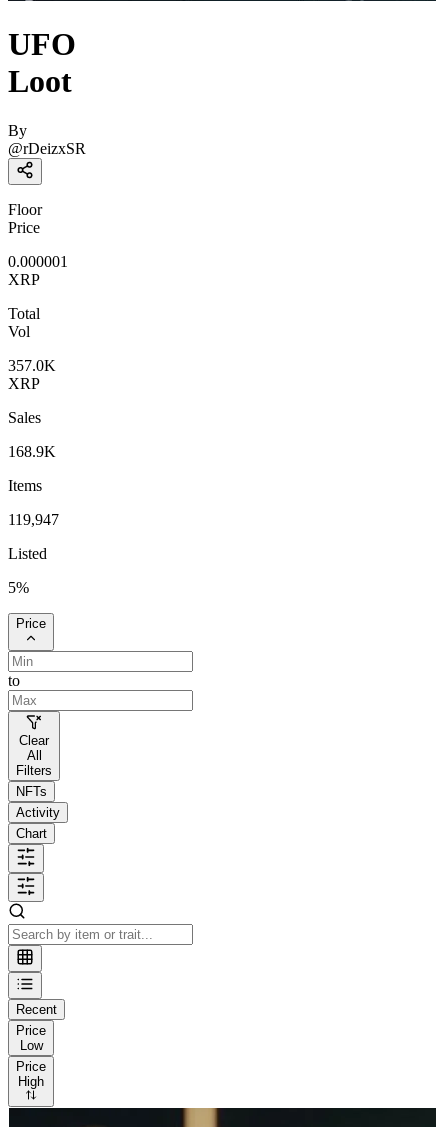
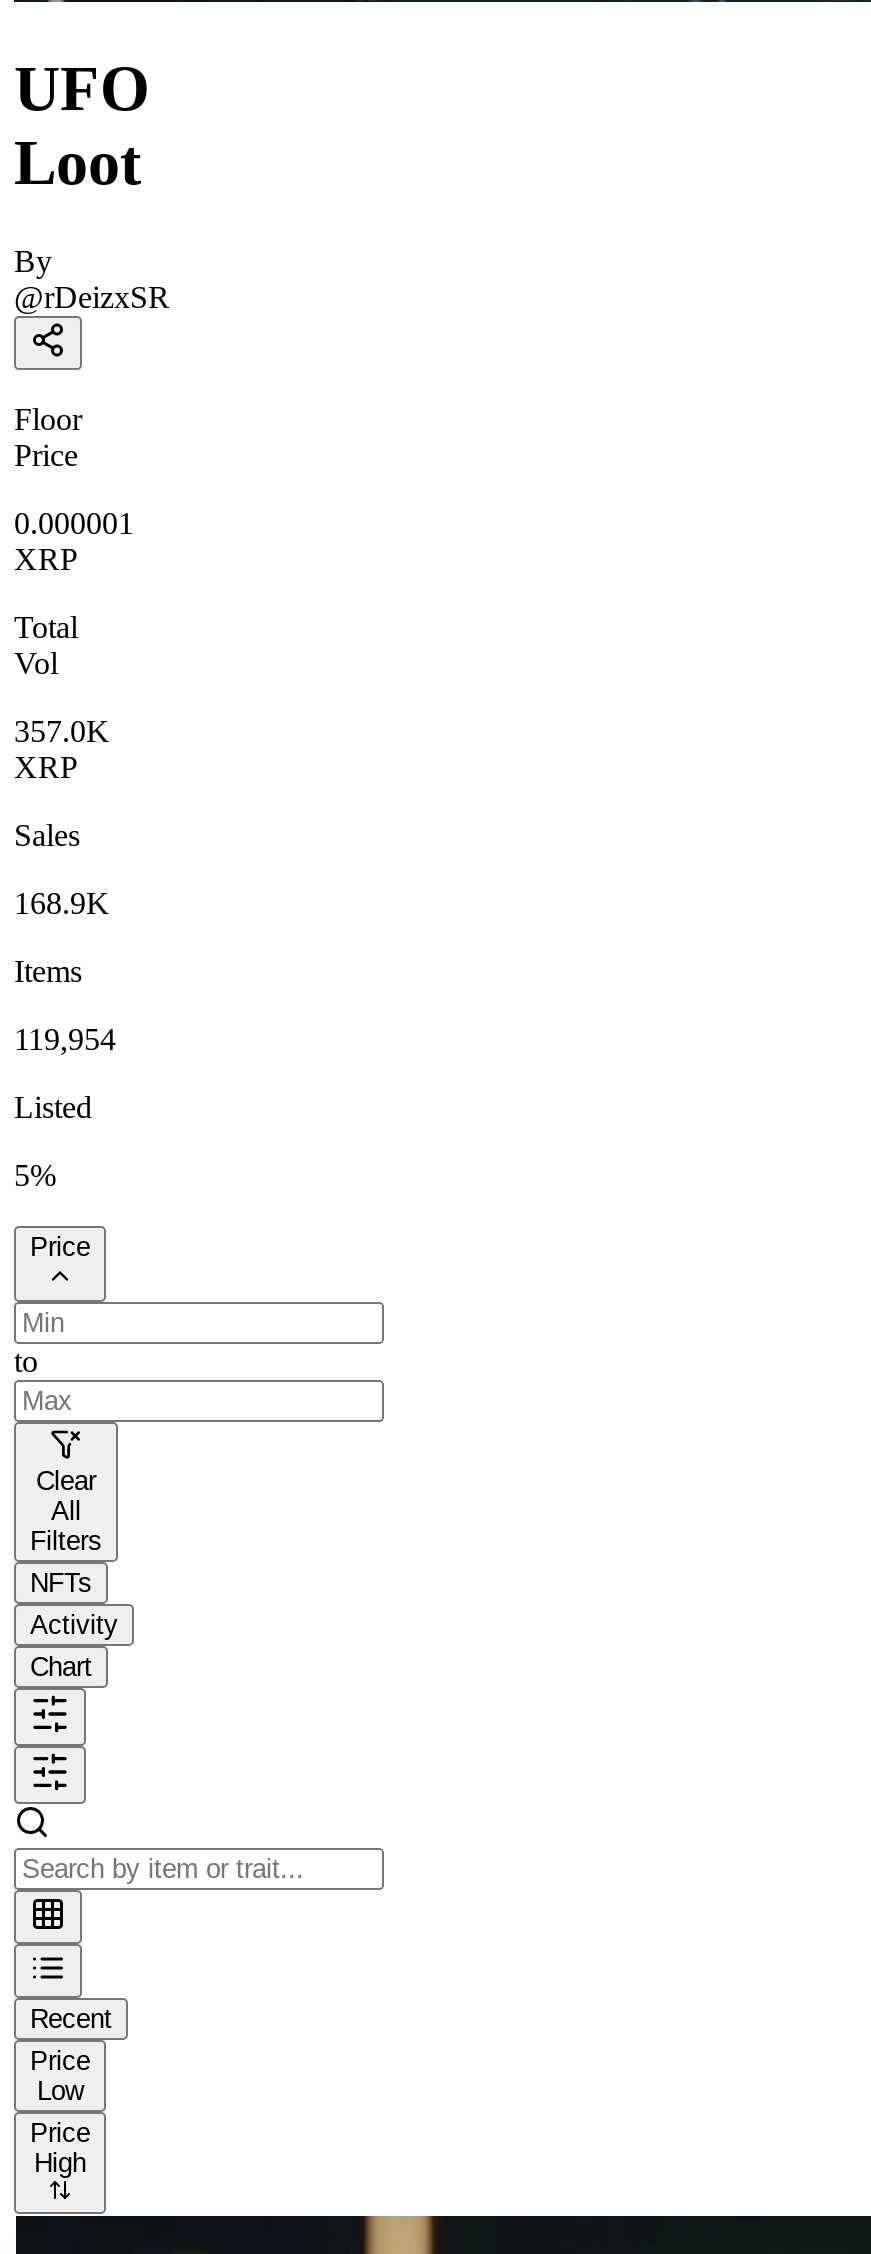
- 119,947
+ 119,954
